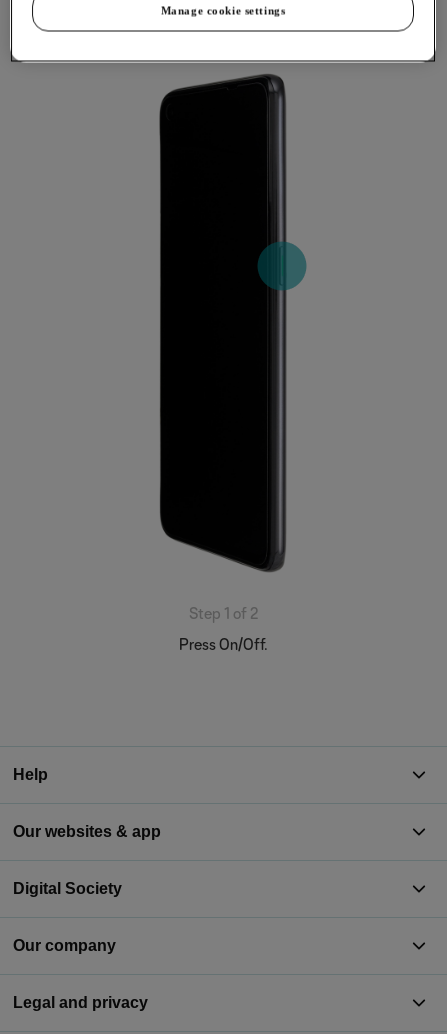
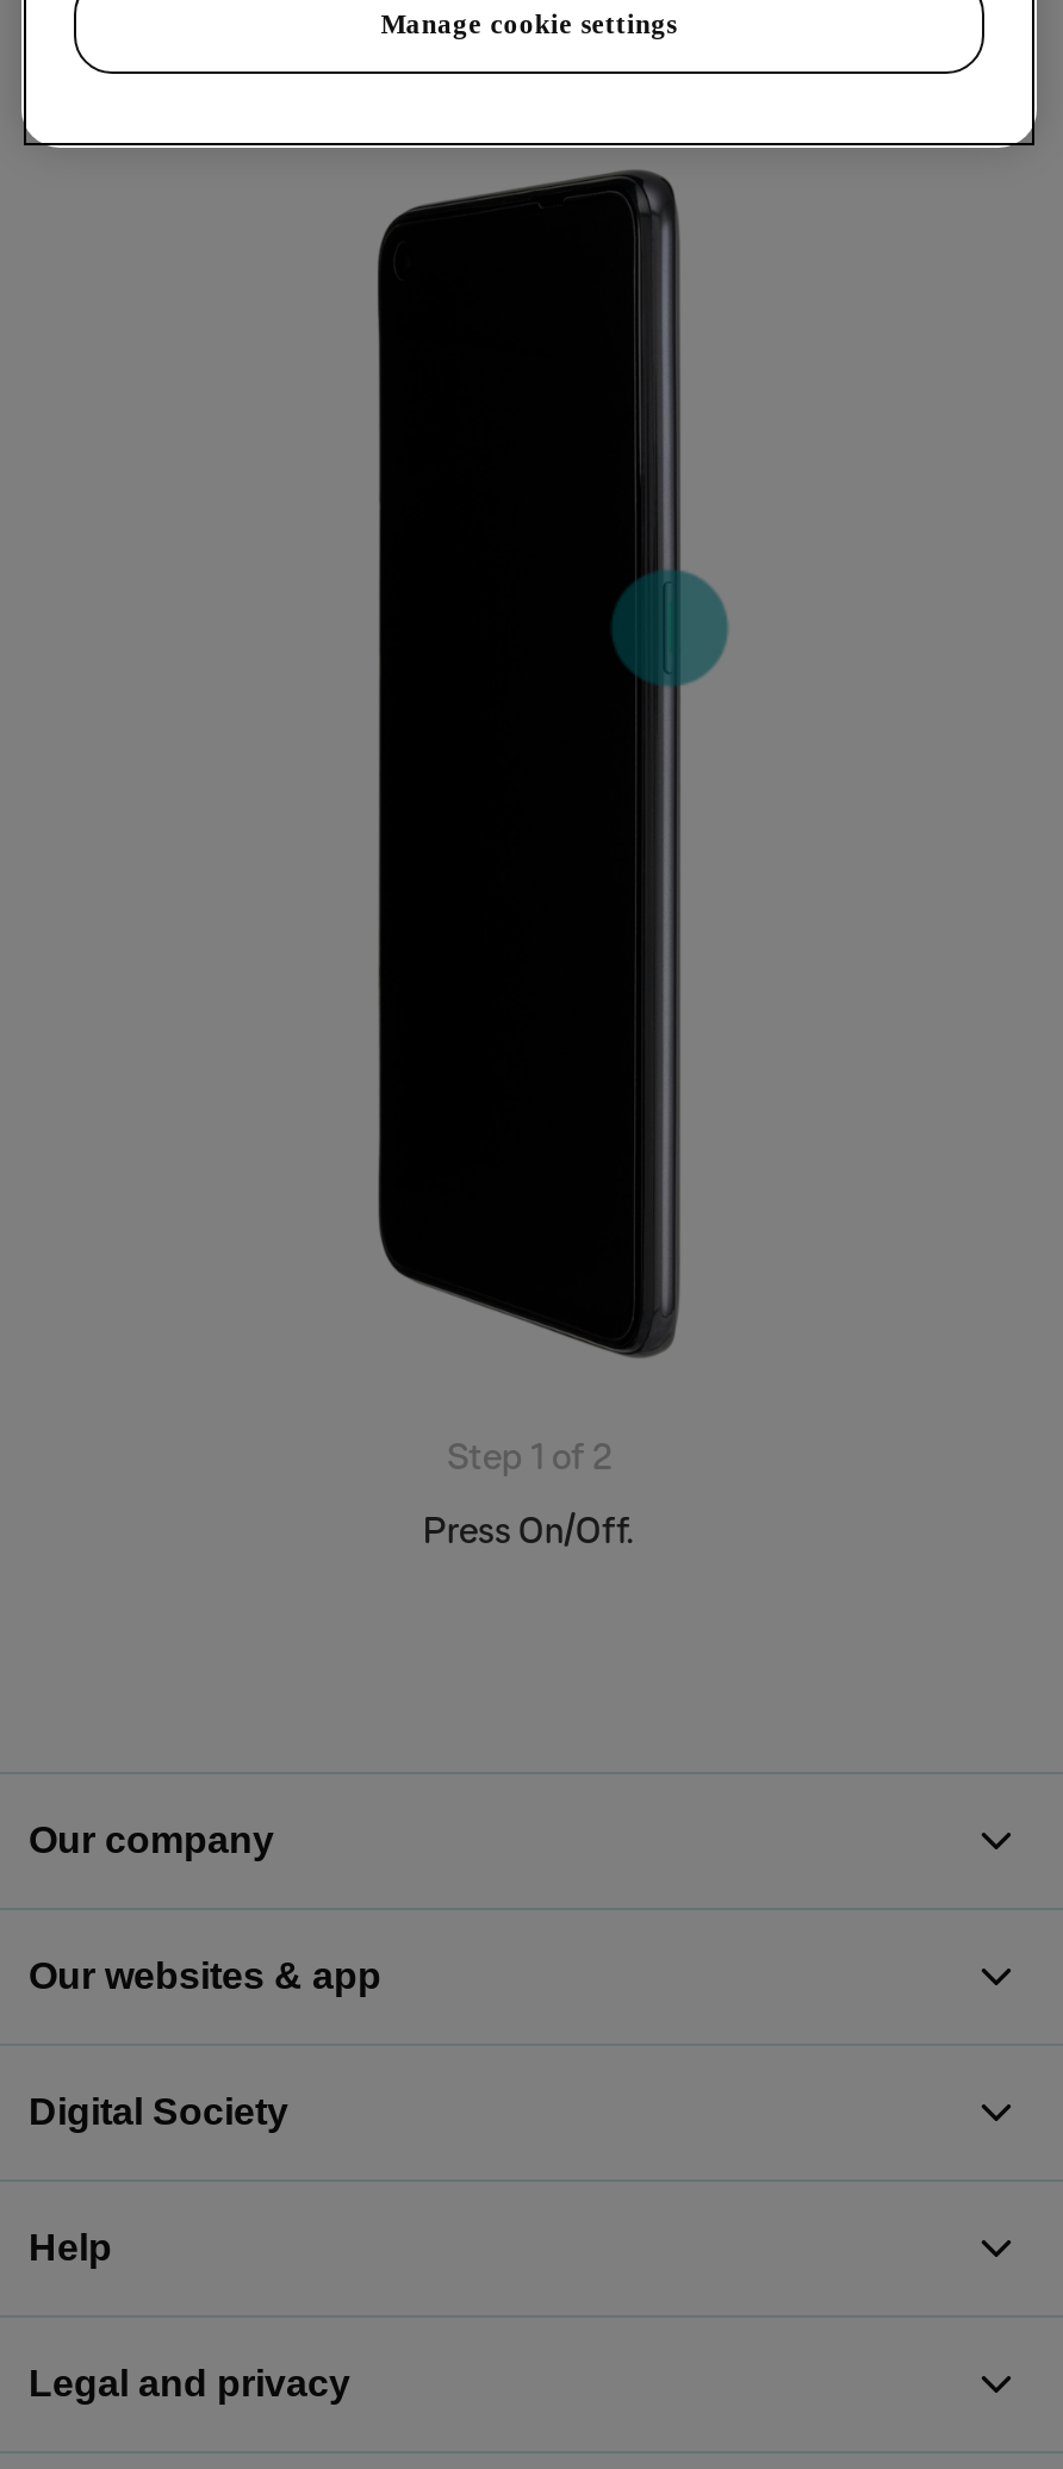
moved down: Help

moved up: Our company
